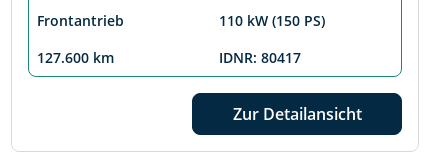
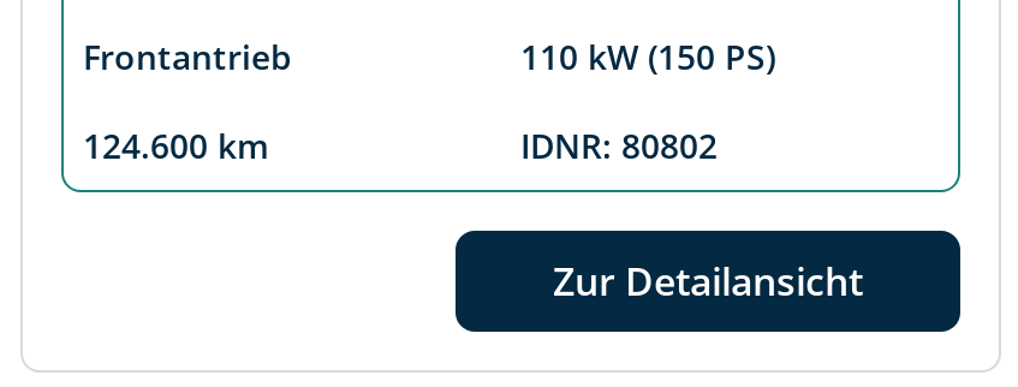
- 127.600 km
+ 124.600 km

- IDNR: 80417
+ IDNR: 80802
